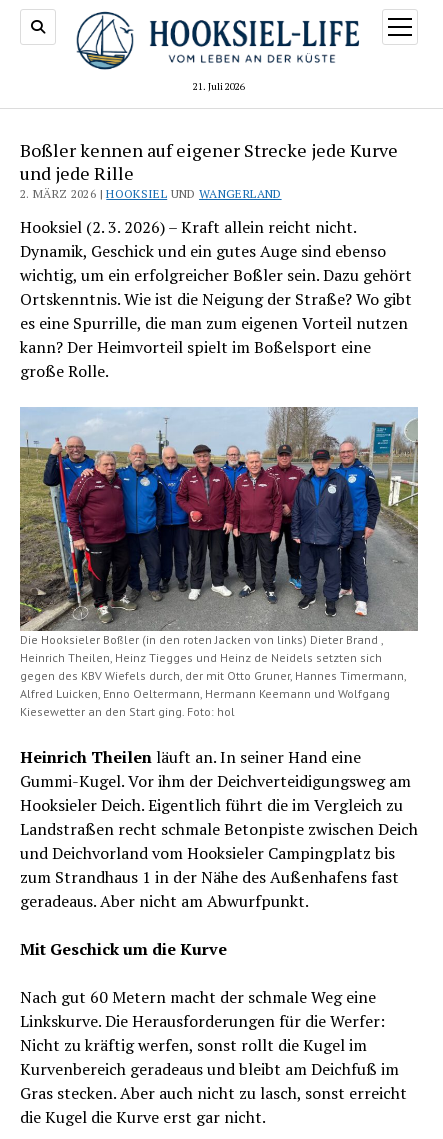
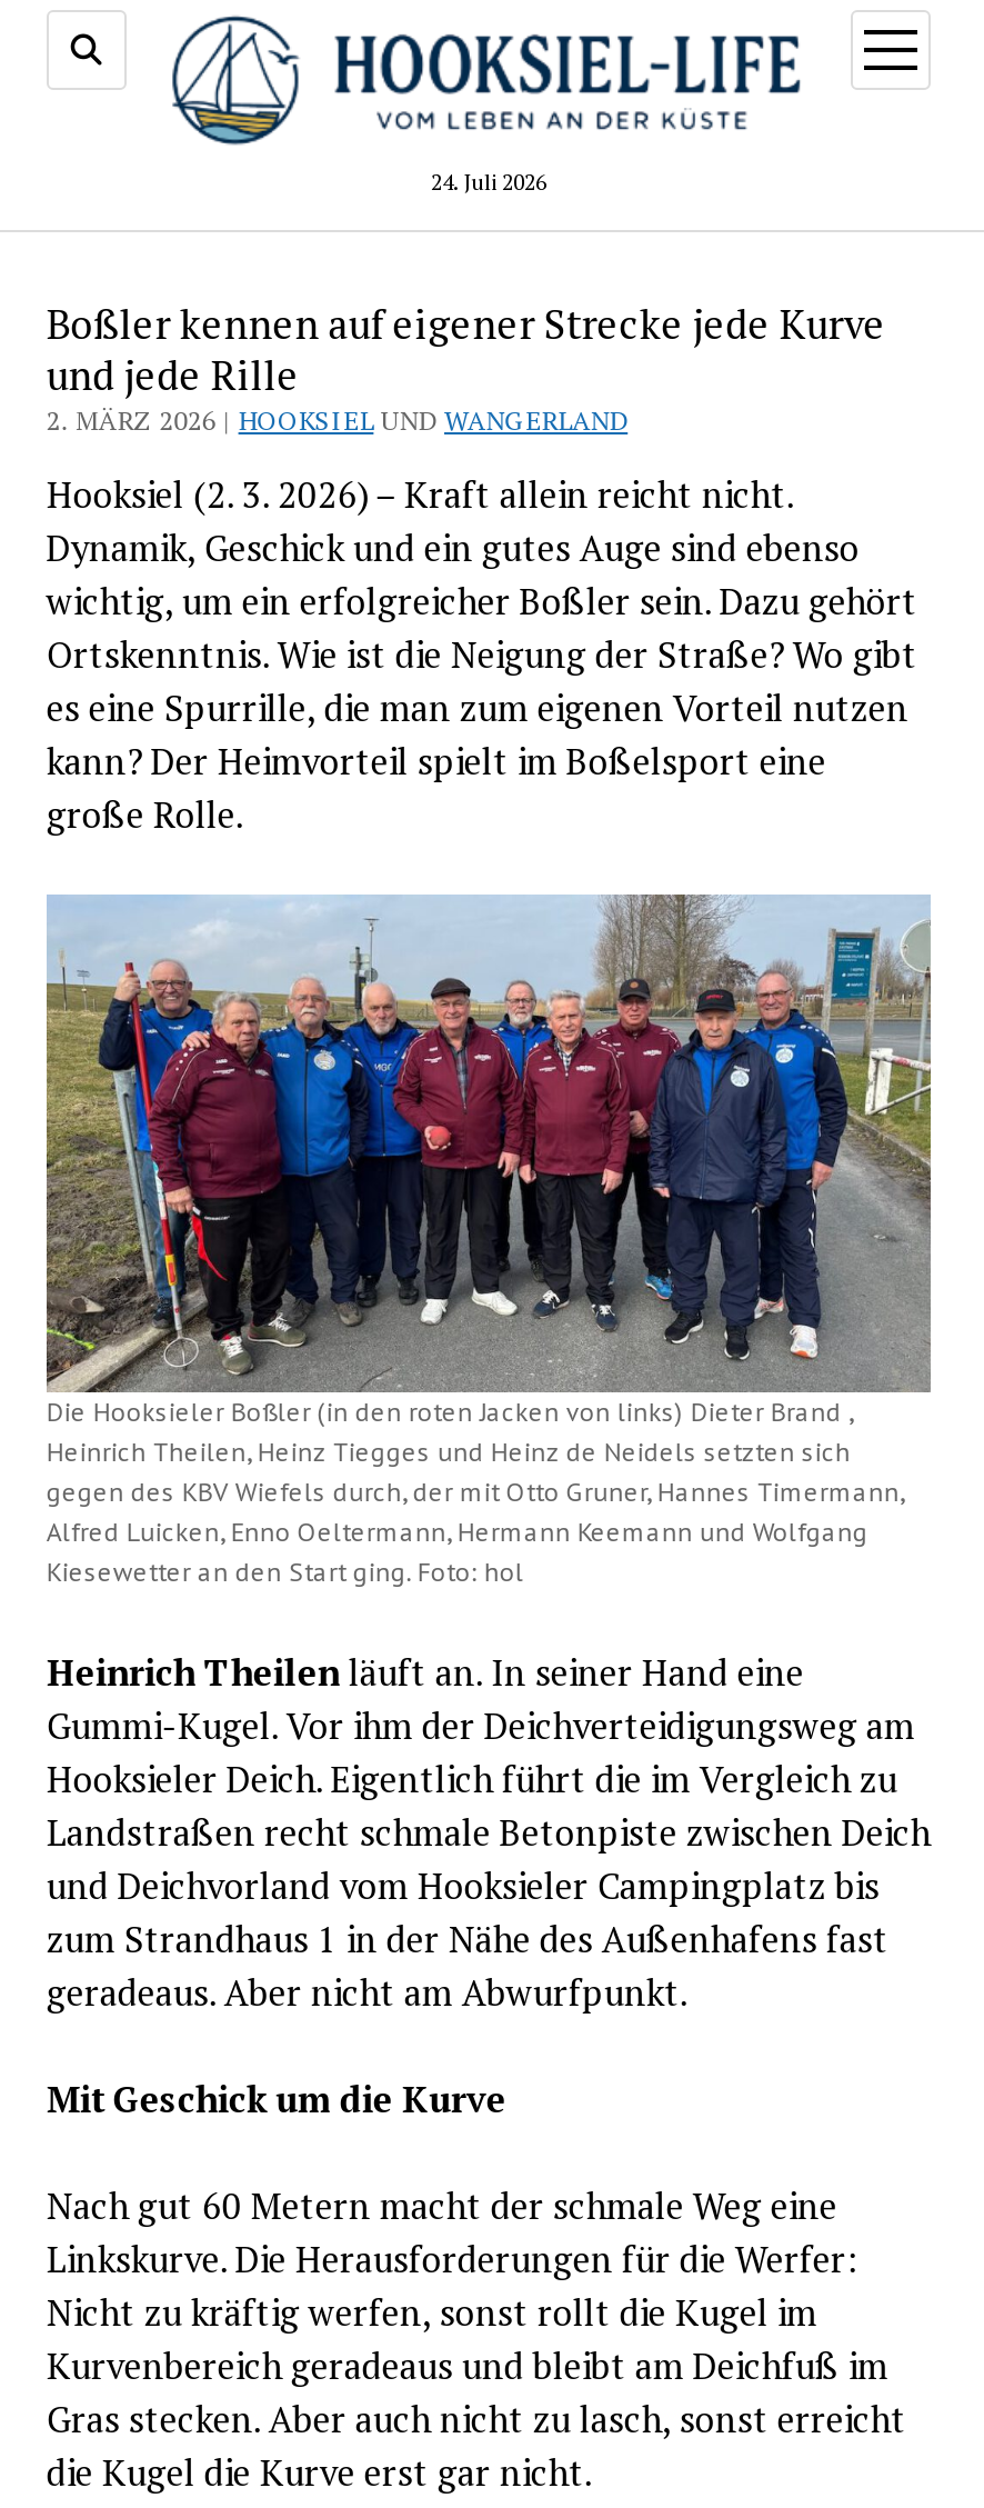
- 21. Juli 2026
+ 24. Juli 2026
